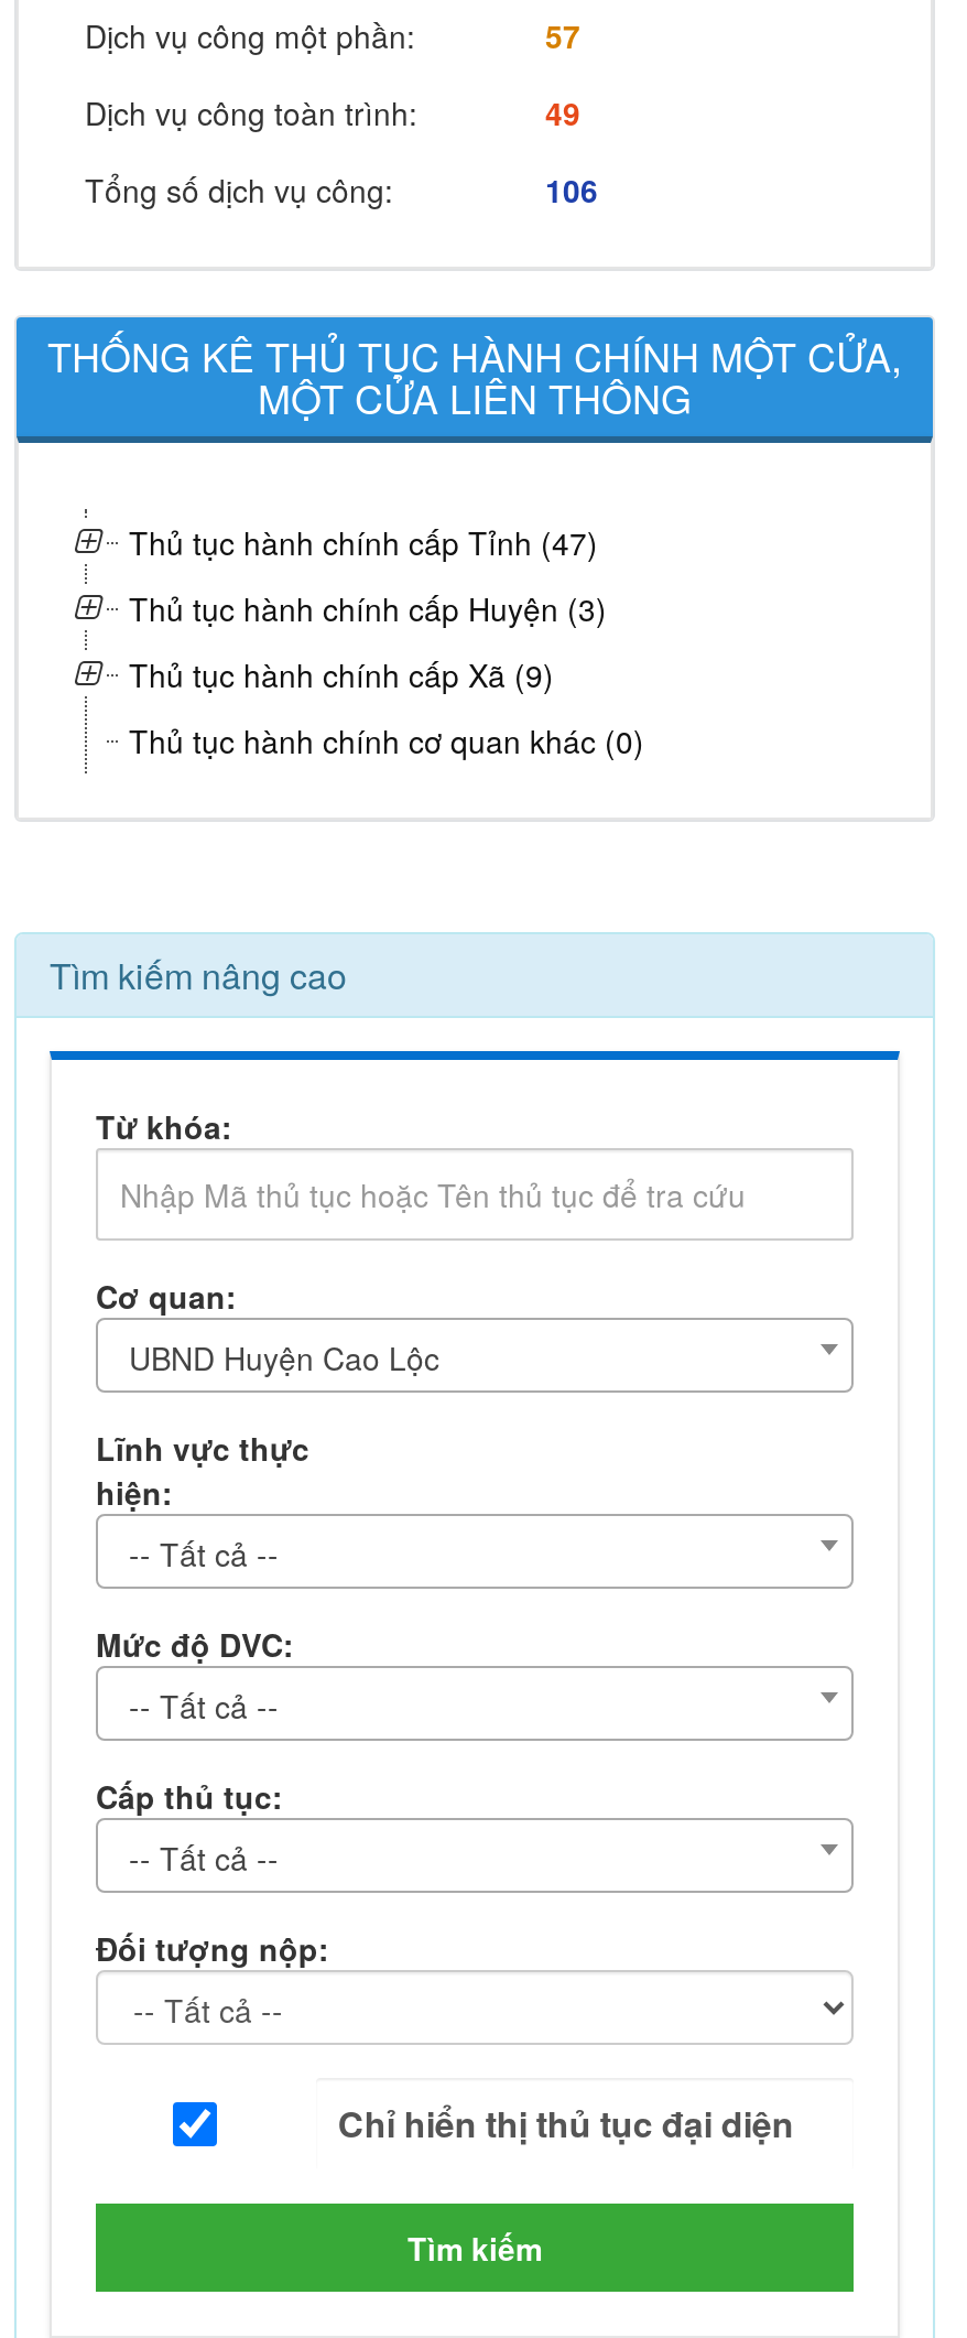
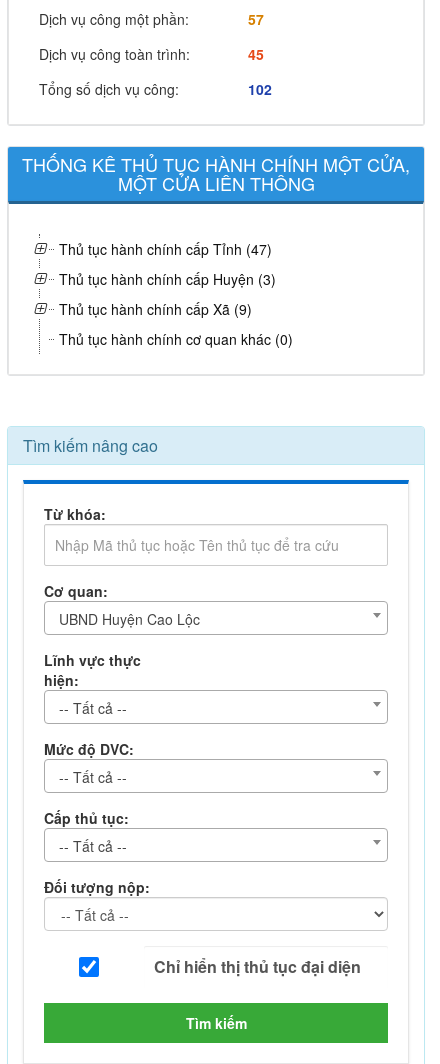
- 49
+ 45

- 106
+ 102
